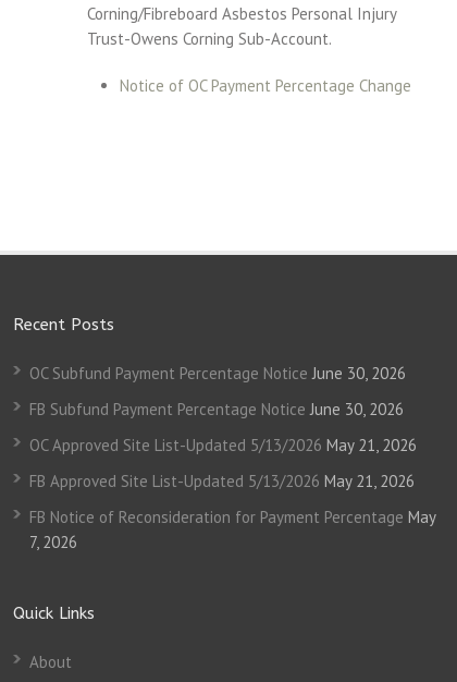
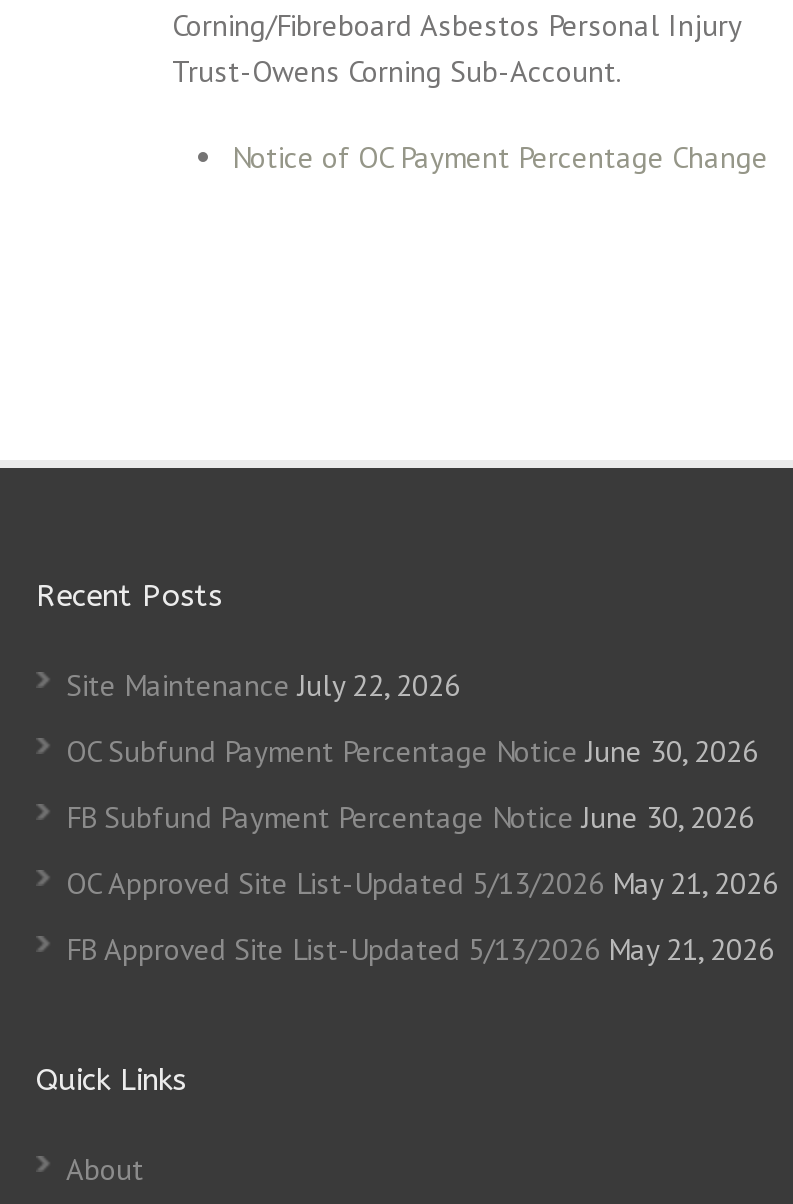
+ Site Maintenance July 22, 2026

moved down: OC Subfund Payment Percentage Notice June 30, 2026 | FB Subfund Payment Percentage Notice June 30, 2026 | OC Approved Site List-Updated 5/13/2026 May 21, 2026 | FB Approved Site List-Updated 5/13/2026 May 21, 2026

- FB Notice of Reconsideration for Payment Percentage May
- 7, 2026
